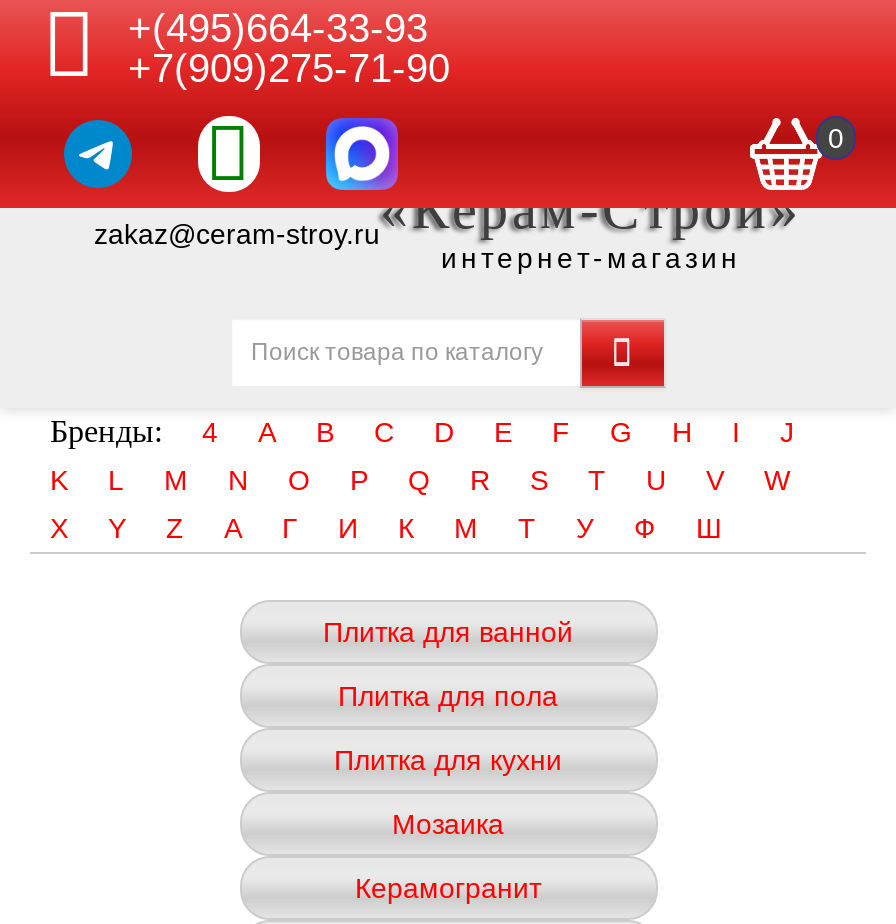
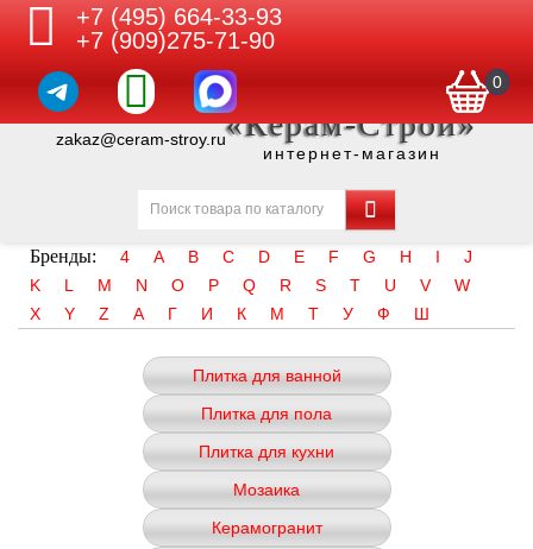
- +(495)664-33-93
- +7(909)275-71-90
+ +7 (495) 664-33-93
+ +7 (909)275-71-90
